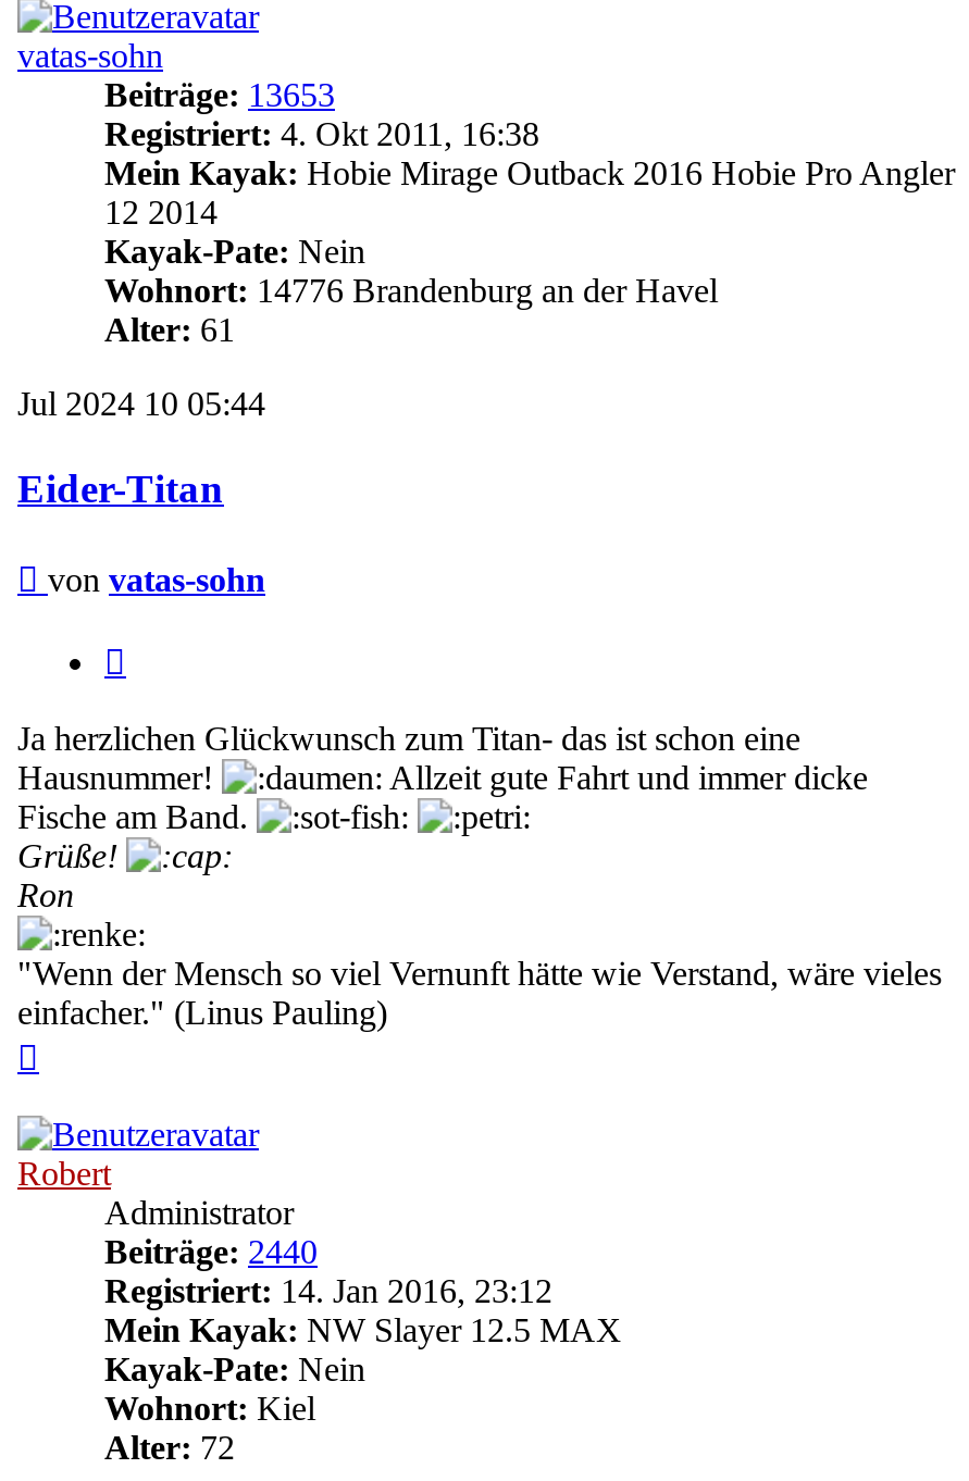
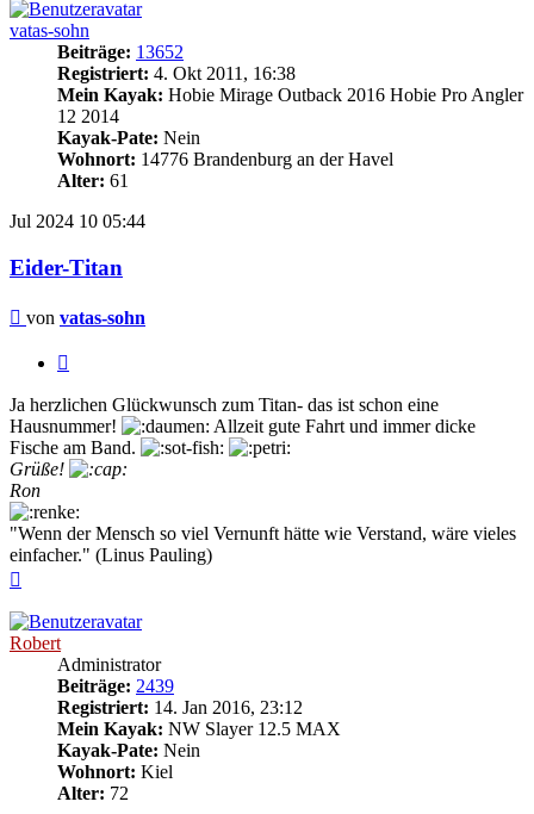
- Beiträge: 13653
+ Beiträge: 13652

- Beiträge: 2440
+ Beiträge: 2439
